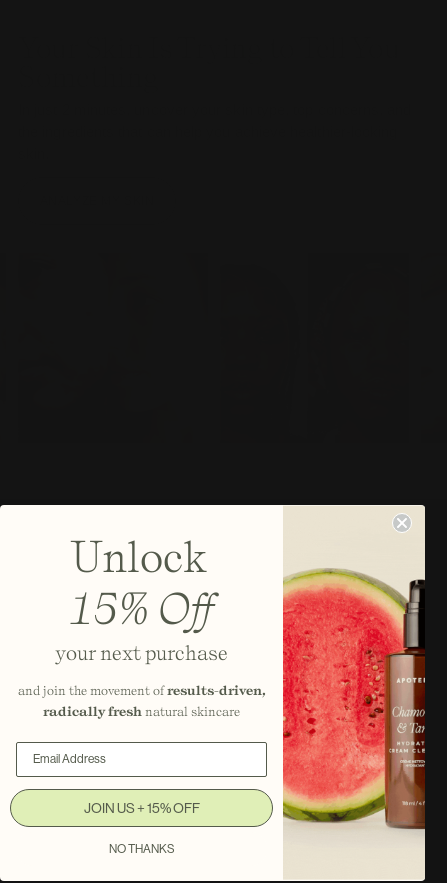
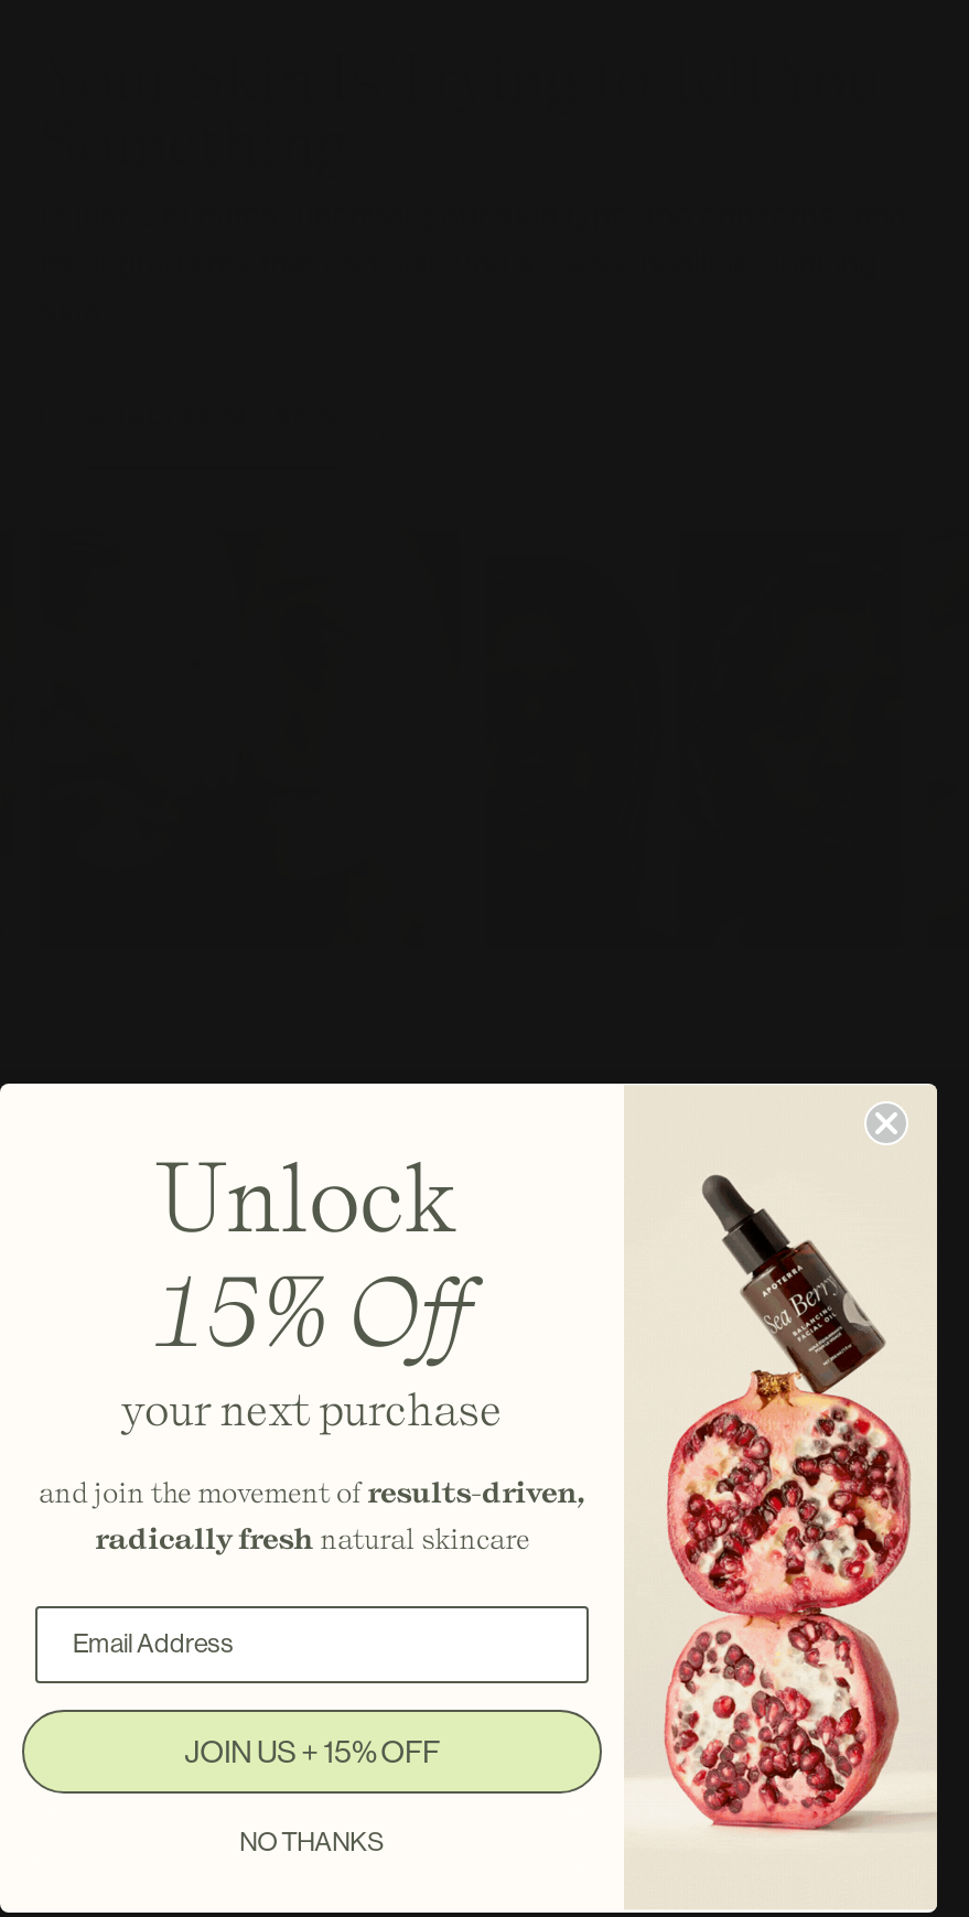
- [image]
+ [image]
